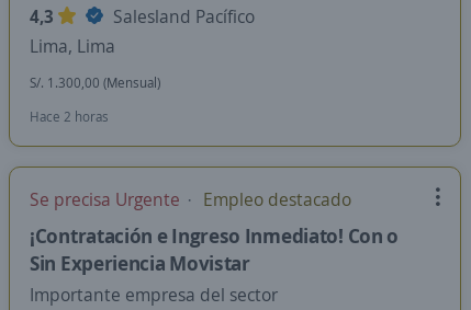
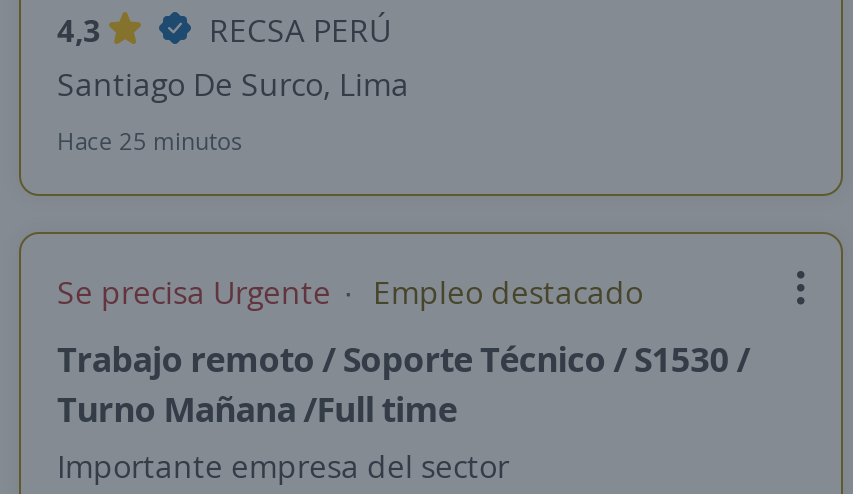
- Salesland Pacífico
- Lima, Lima
- S/. 1.300,00 (Mensual)
- Hace 2 horas
+ RECSA PERÚ
+ Santiago De Surco, Lima
+ Hace 25 minutos

- ¡Contratación e Ingreso Inmediato! Con o
- Sin Experiencia Movistar
+ Trabajo remoto / Soporte Técnico / S1530 /
+ Turno Mañana /Full time
